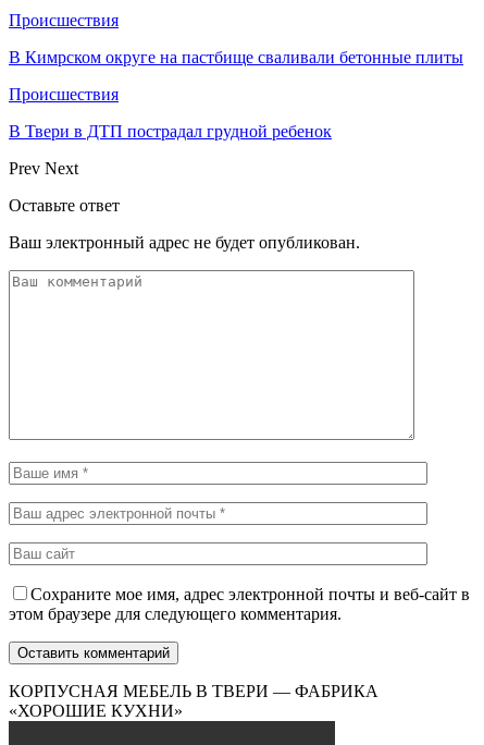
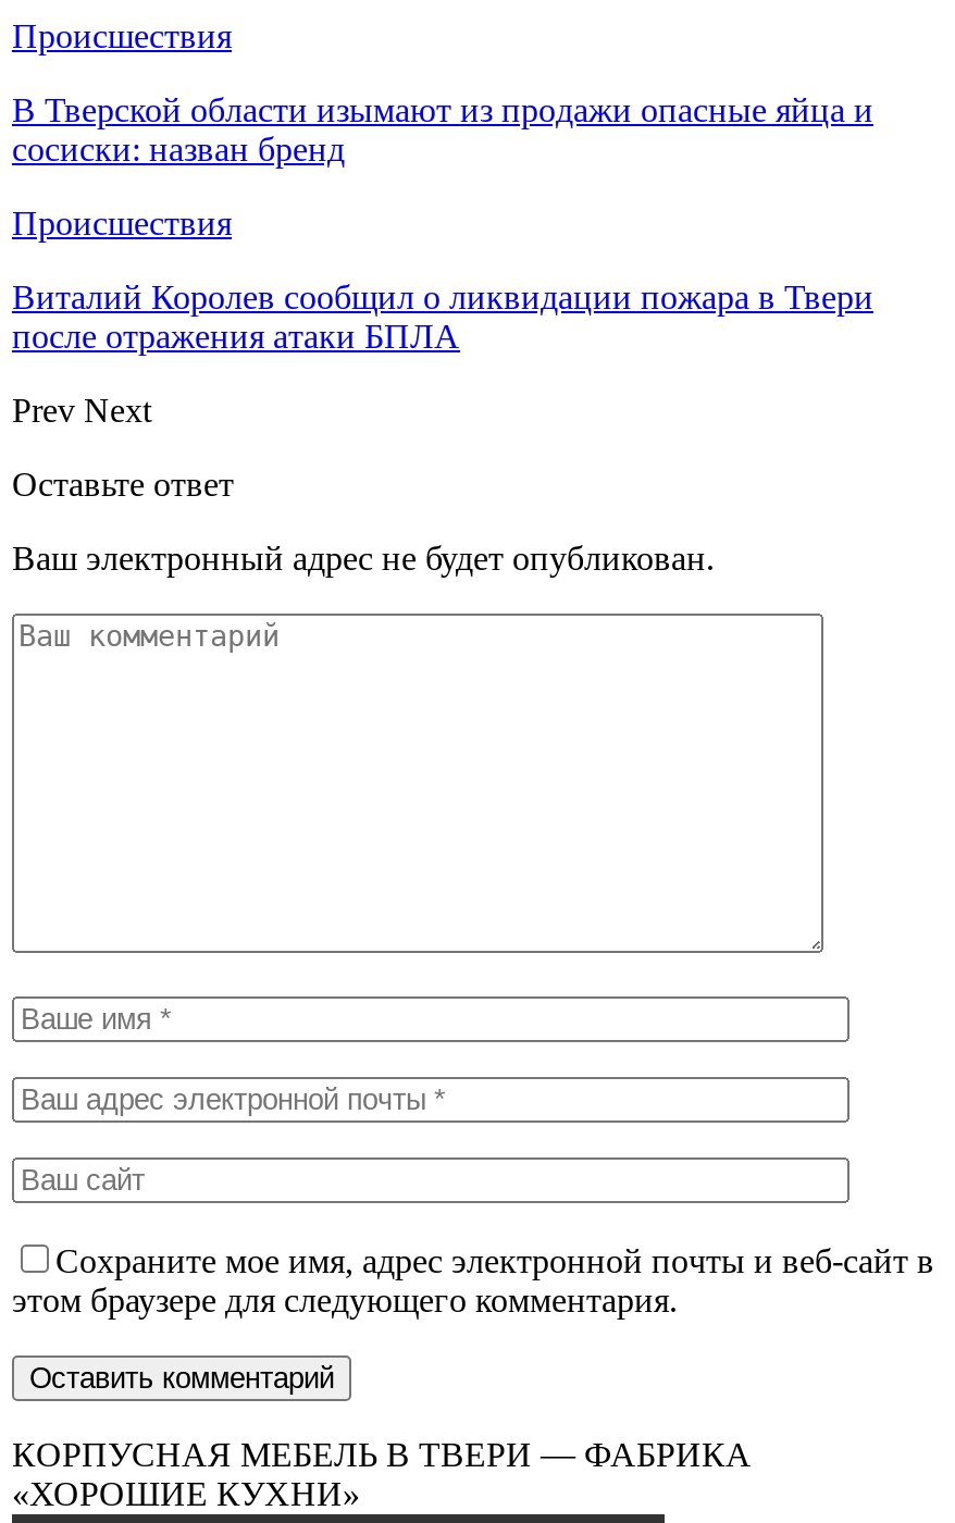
- В Кимрском округе на пастбище сваливали бетонные плиты
+ В Тверской области изымают из продажи опасные яйца и
+ сосиски: назван бренд

- В Твери в ДТП пострадал грудной ребенок
+ Виталий Королев сообщил о ликвидации пожара в Твери
+ после отражения атаки БПЛА
